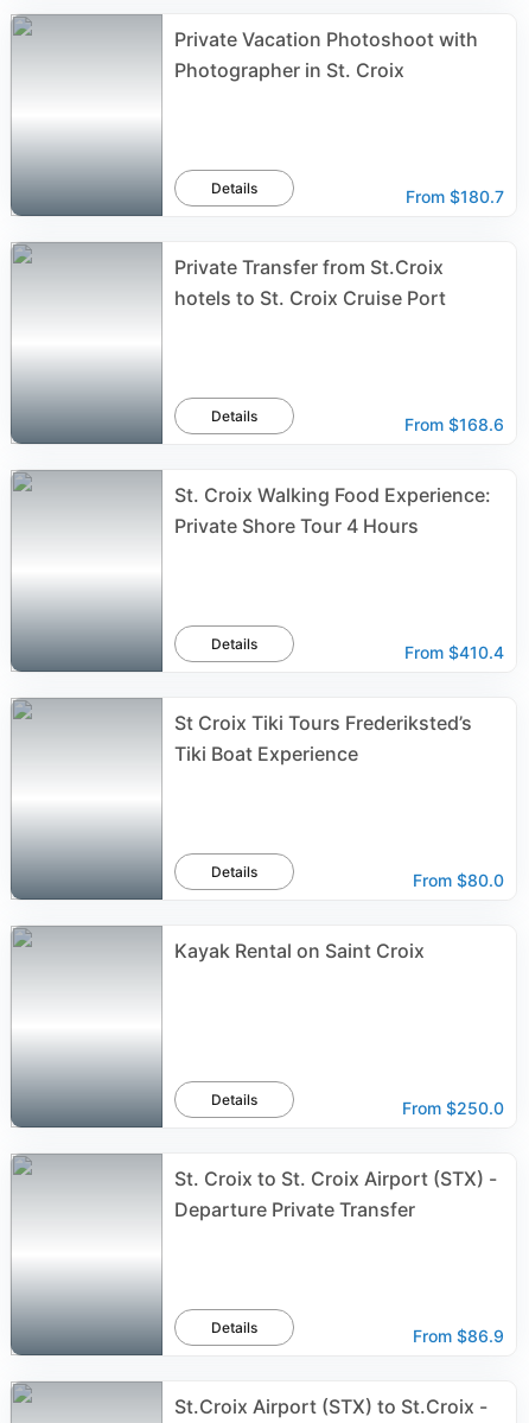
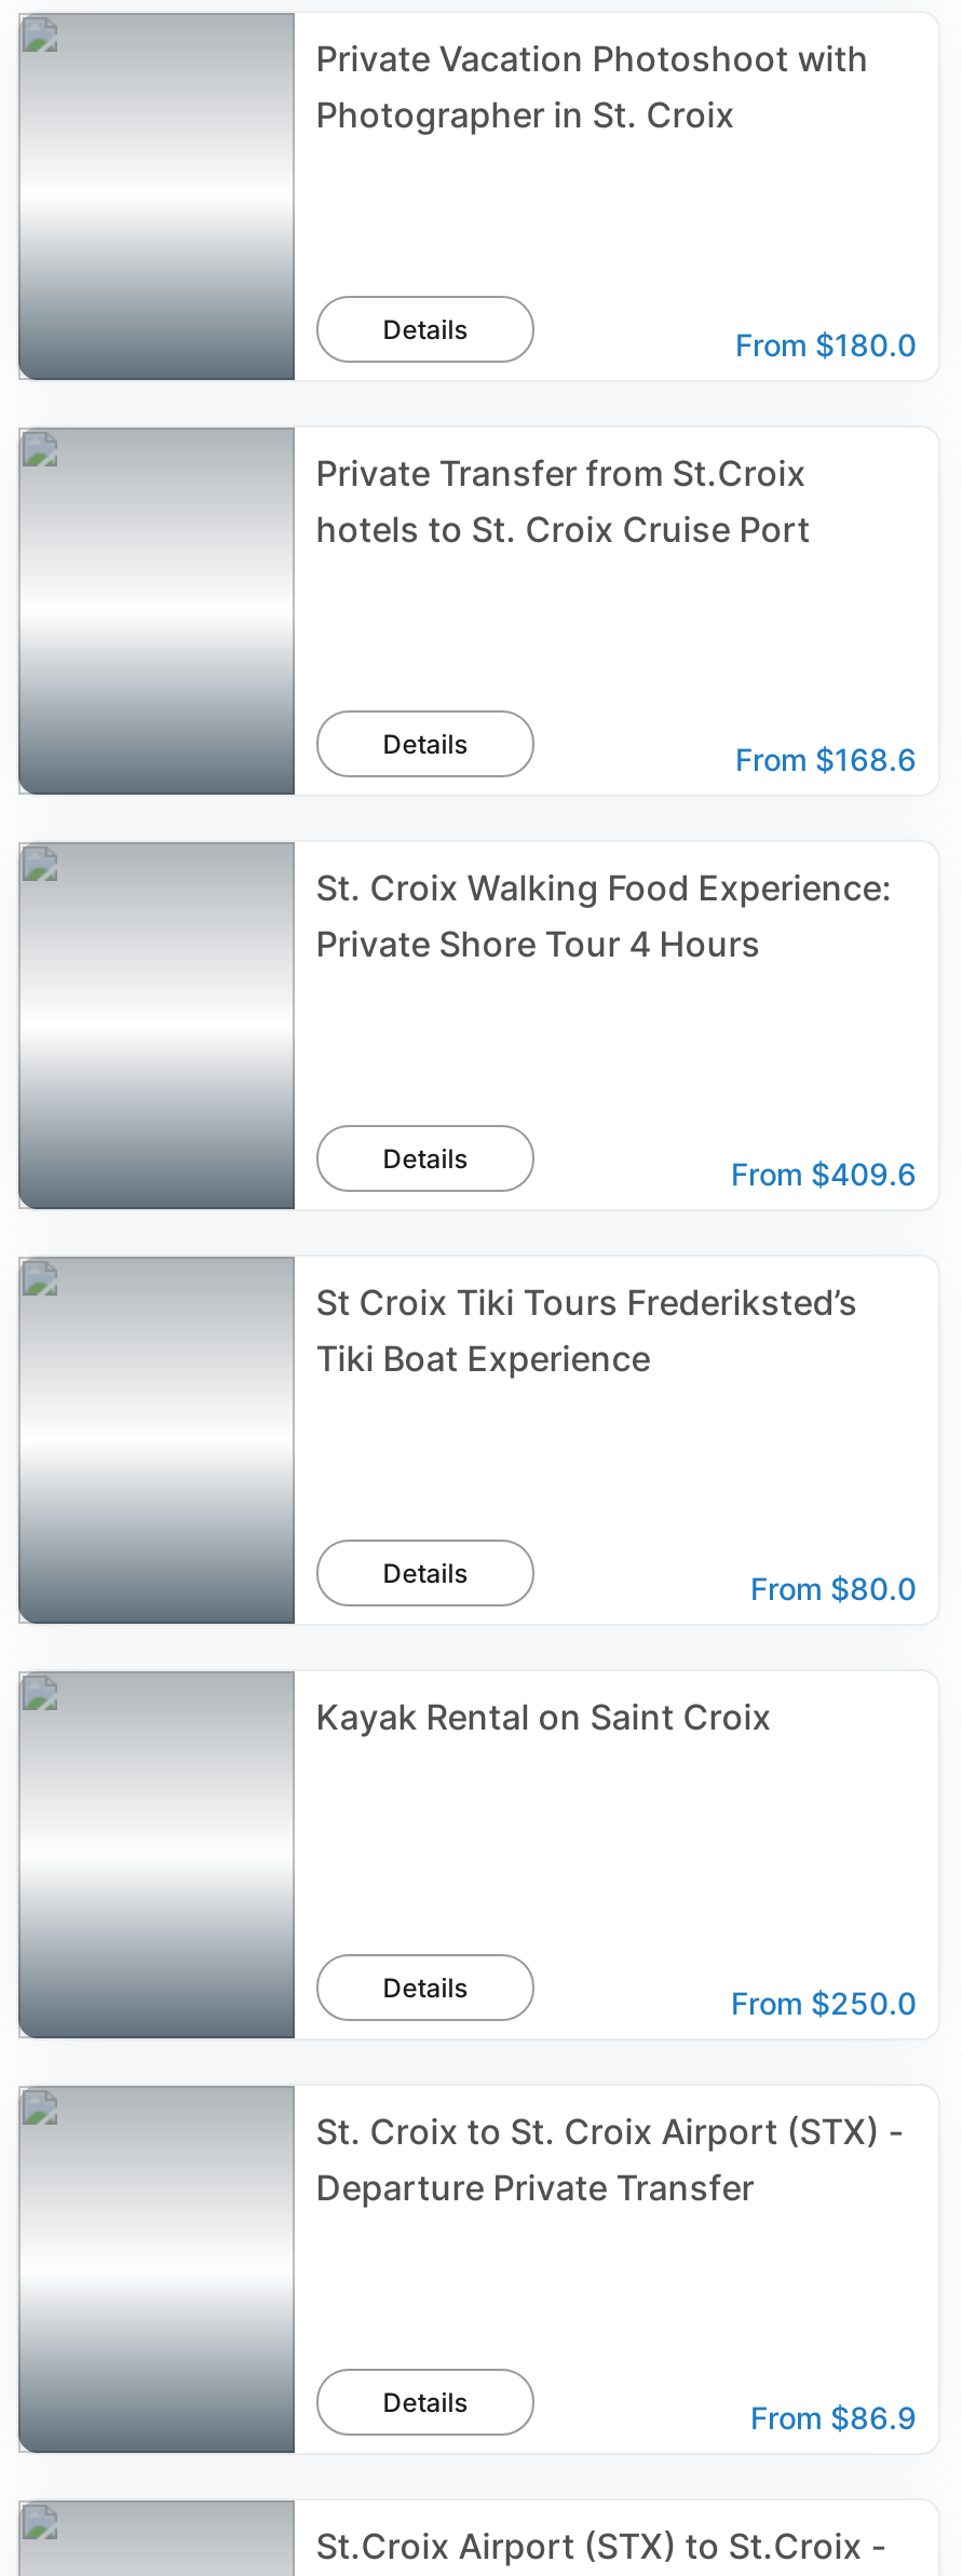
- From $180.7
+ From $180.0

- From $410.4
+ From $409.6
